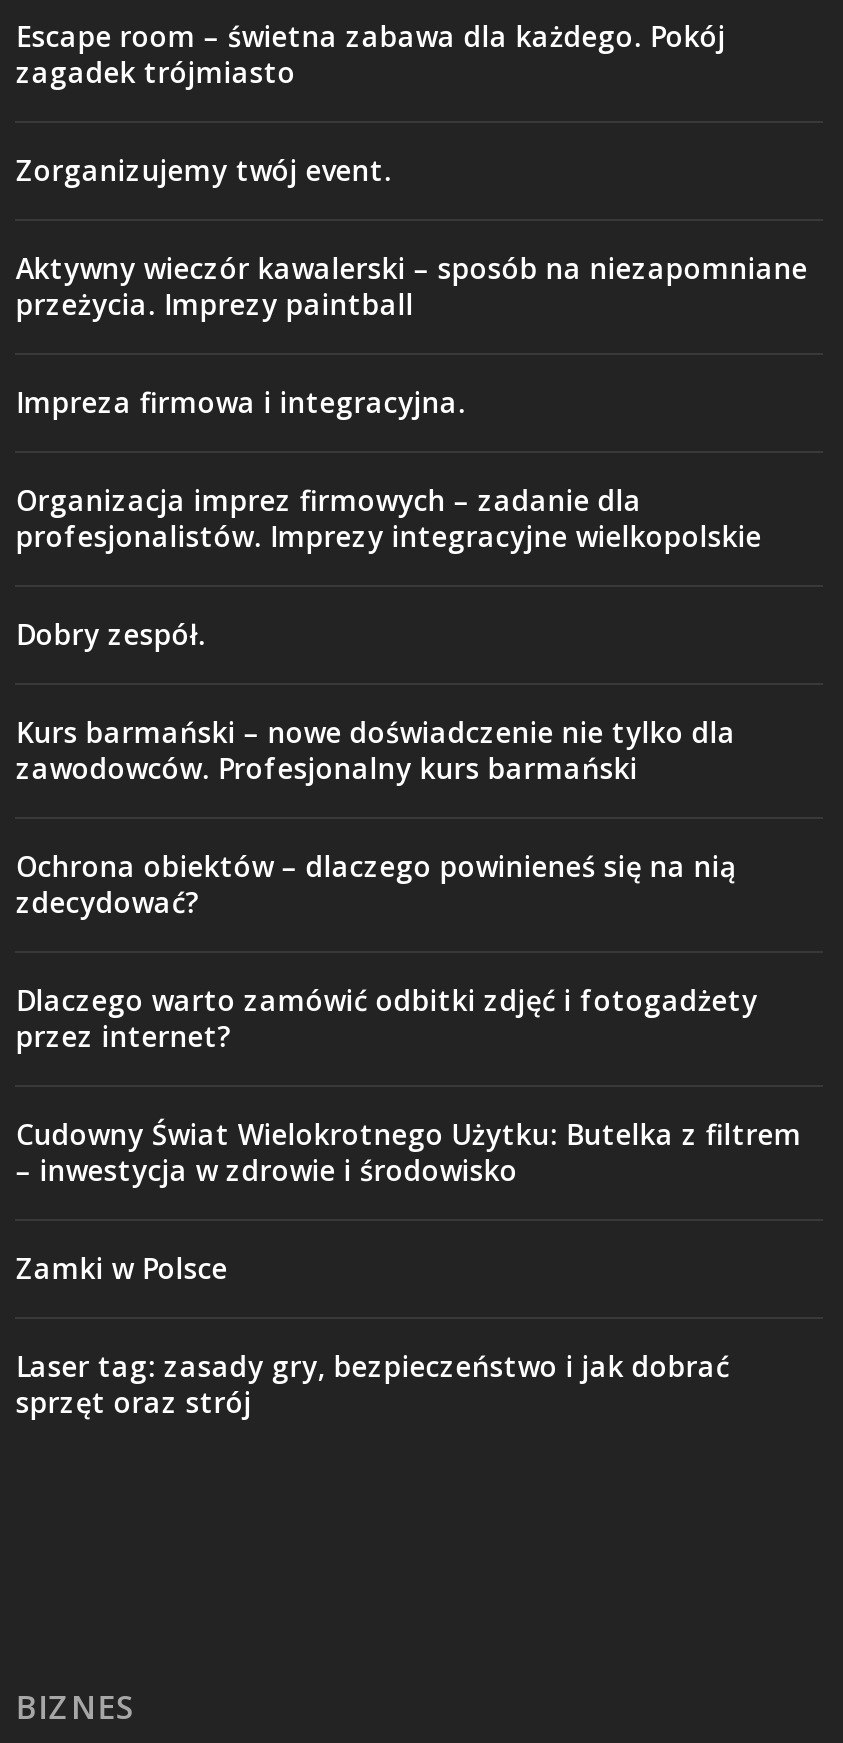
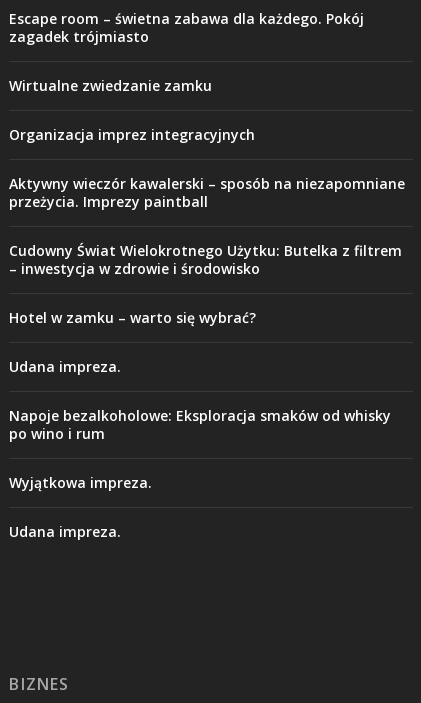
- Zorganizujemy twój event.
+ Wirtualne zwiedzanie zamku
+ Organizacja imprez integracyjnych

moved down: Aktywny wieczór kawalerski – sposób na niezapomniane | przeżycia. Imprezy paintball

- Impreza firmowa i integracyjna.
- Organizacja imprez firmowych – zadanie dla
- profesjonalistów. Imprezy integracyjne wielkopolskie
- Dobry zespół.
- Kurs barmański – nowe doświadczenie nie tylko dla
- zawodowców. Profesjonalny kurs barmański
- Ochrona obiektów – dlaczego powinieneś się na nią
- zdecydować?
- Dlaczego warto zamówić odbitki zdjęć i fotogadżety
- przez internet?

moved up: Cudowny Świat Wielokrotnego Użytku: Butelka z filtrem | – inwestycja w zdrowie i środowisko

- Zamki w Polsce
- Laser tag: zasady gry, bezpieczeństwo i jak dobrać
- sprzęt oraz strój
+ Hotel w zamku – warto się wybrać?
+ Udana impreza.
+ Napoje bezalkoholowe: Eksploracja smaków od whisky
+ po wino i rum
+ Wyjątkowa impreza.
+ Udana impreza.
